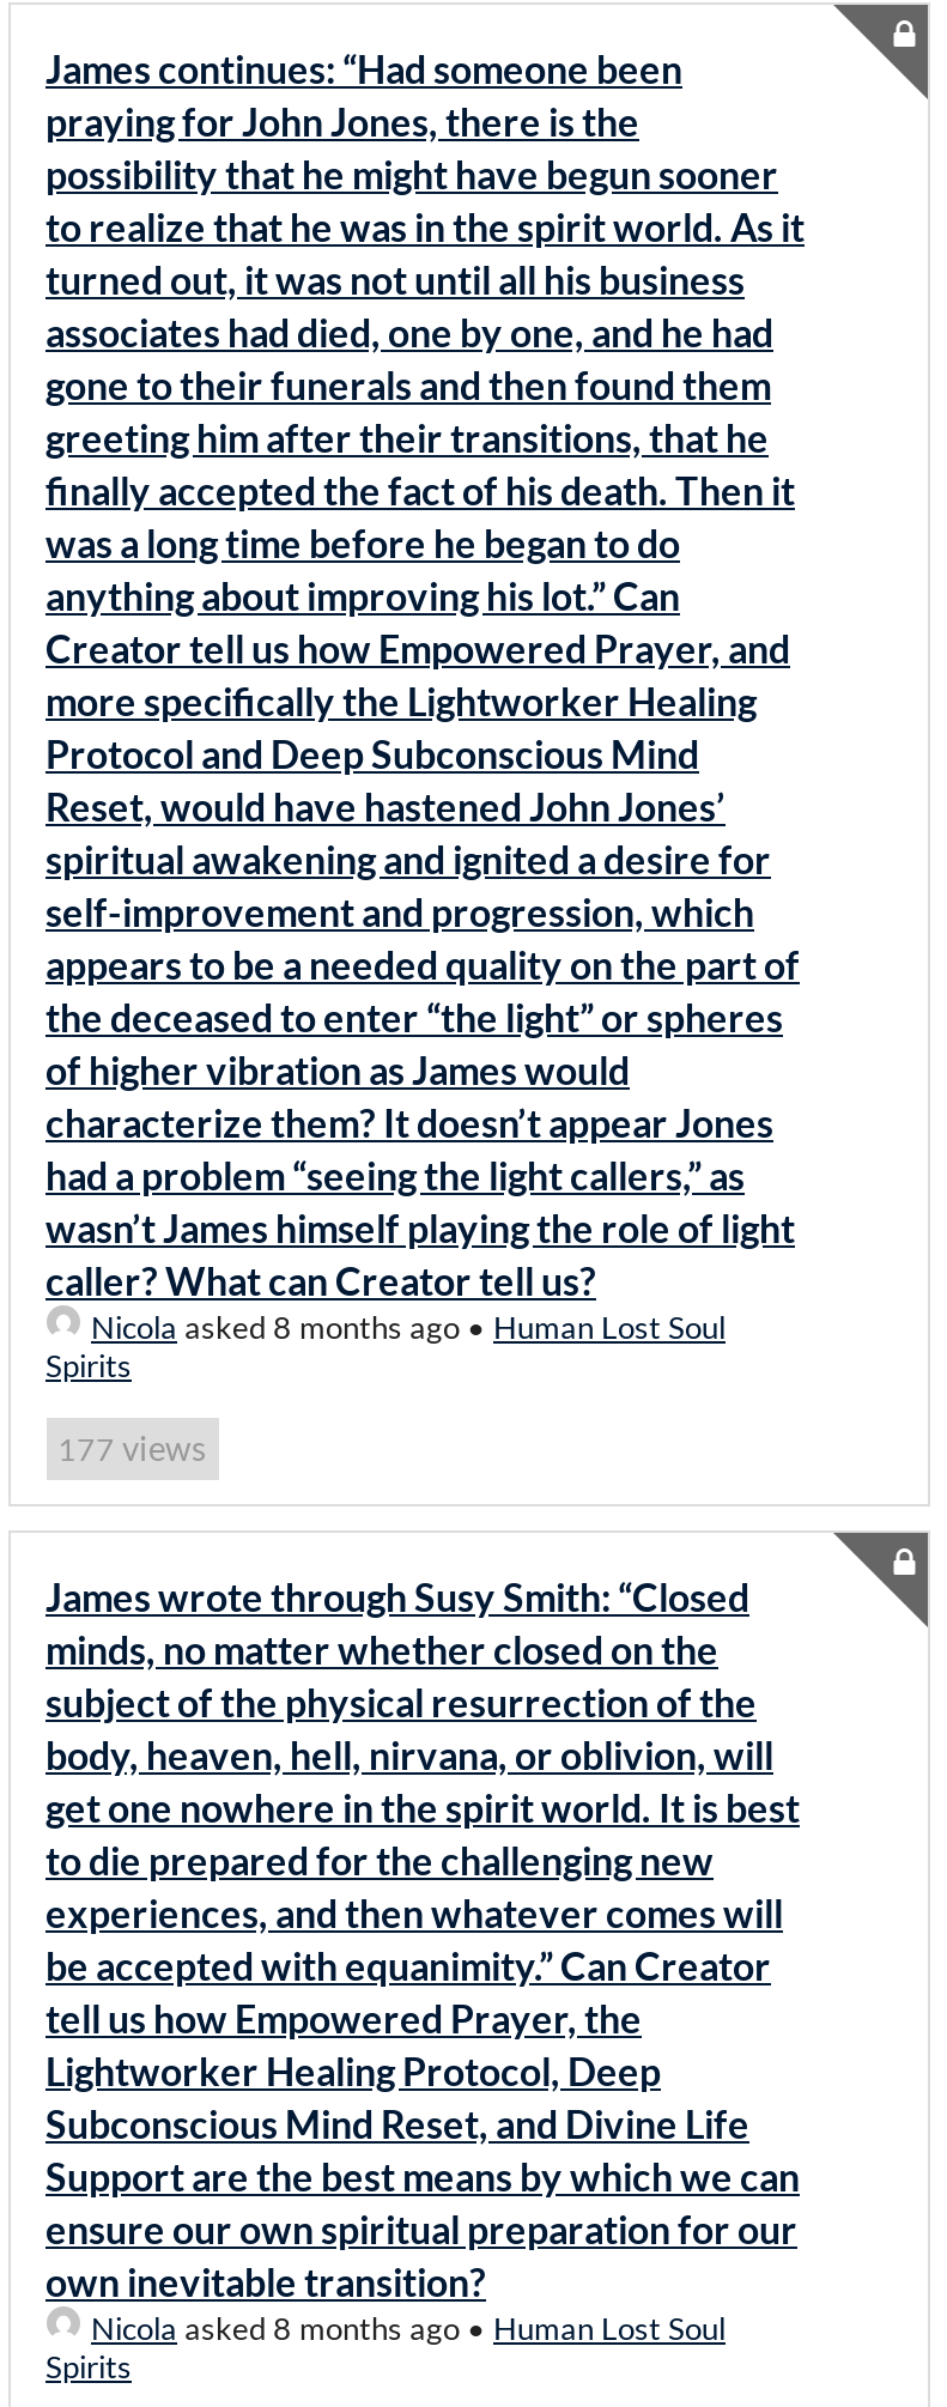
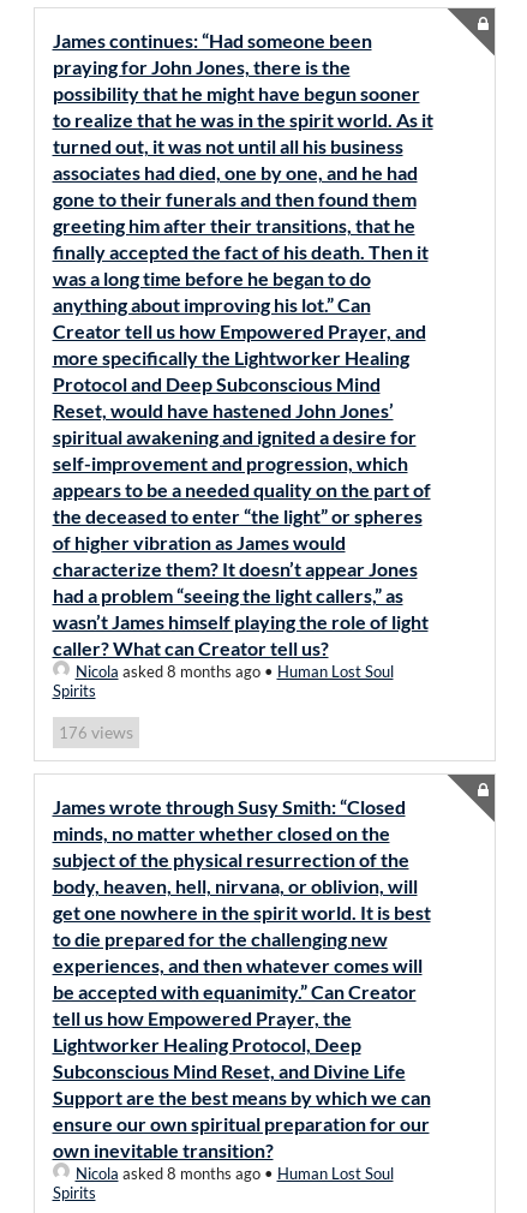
- 177 views
+ 176 views
